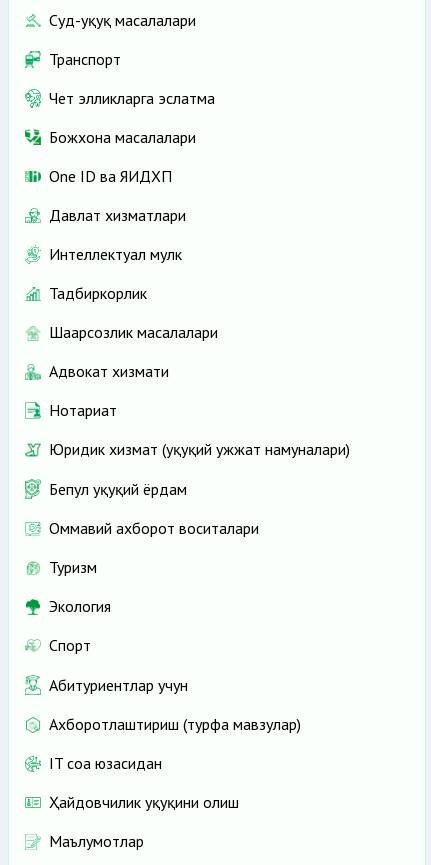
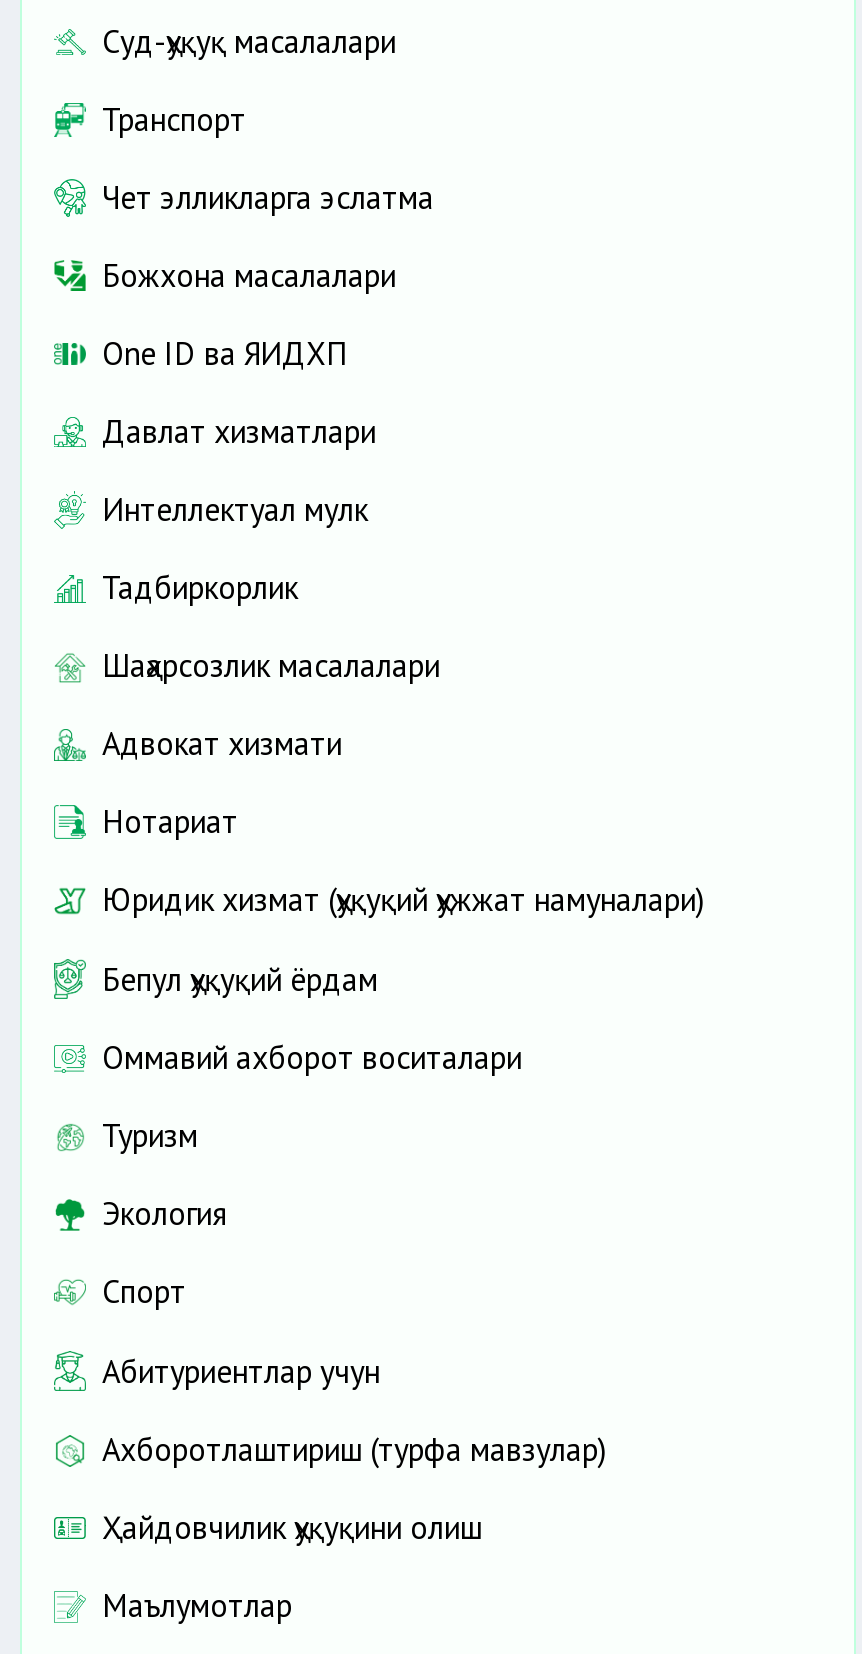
- IT соҳа юзасидан
